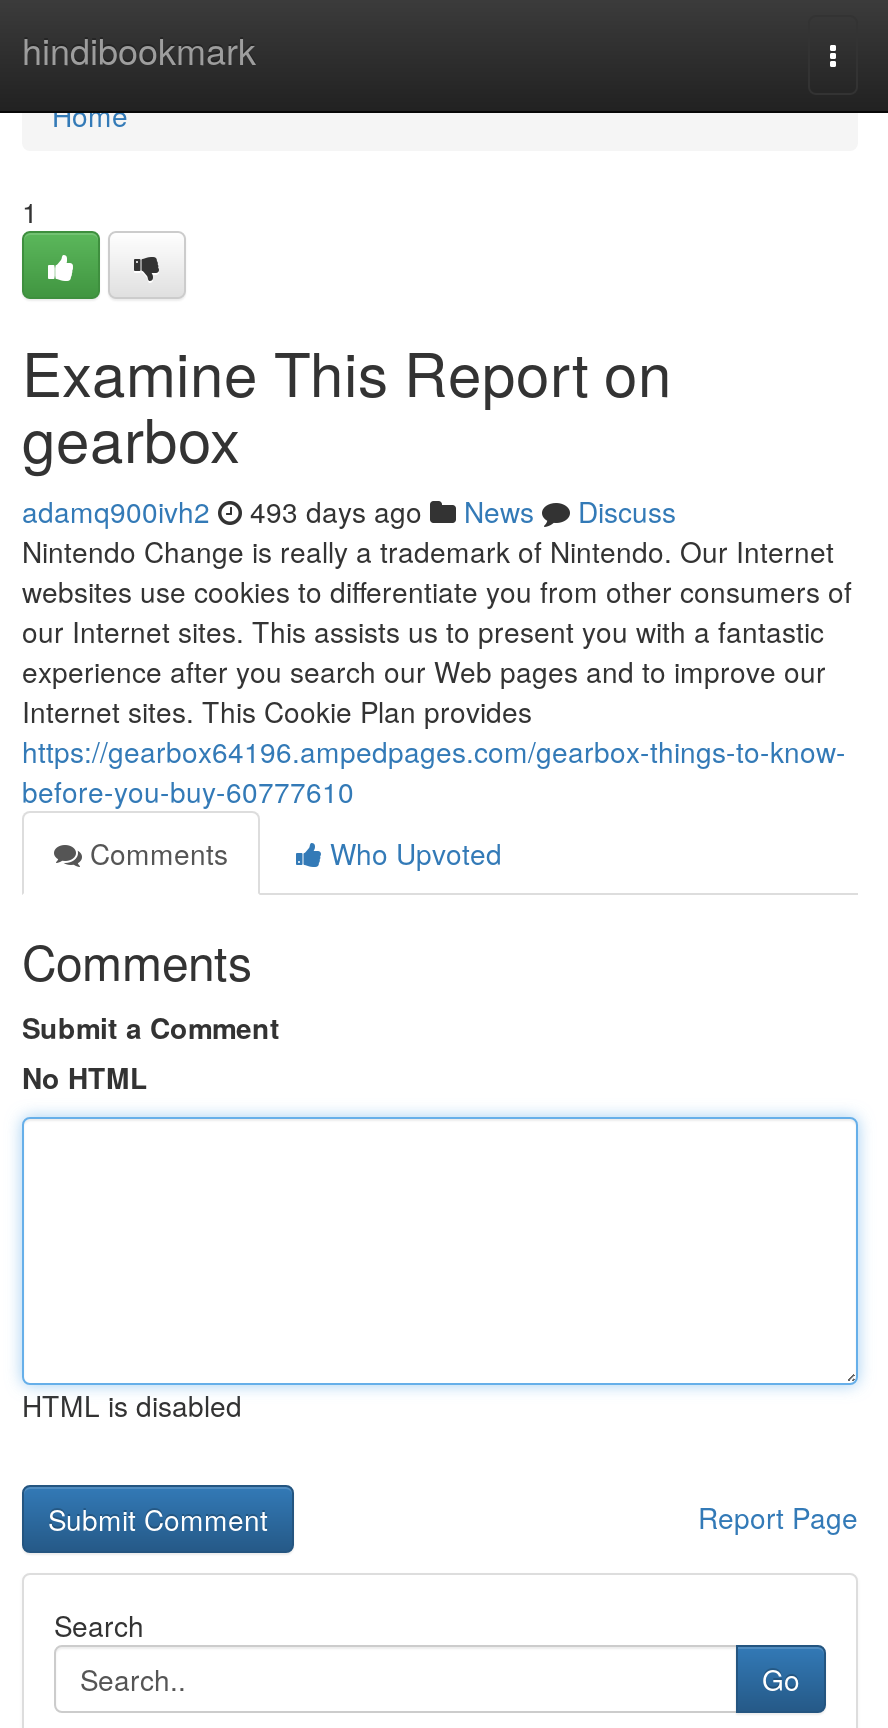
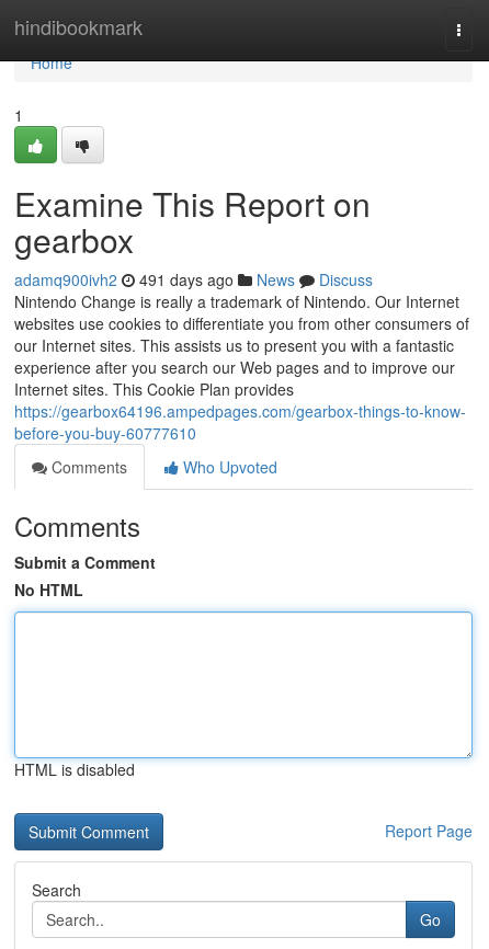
- adamq900ivh2 493 days ago News Discuss
+ adamq900ivh2 491 days ago News Discuss
